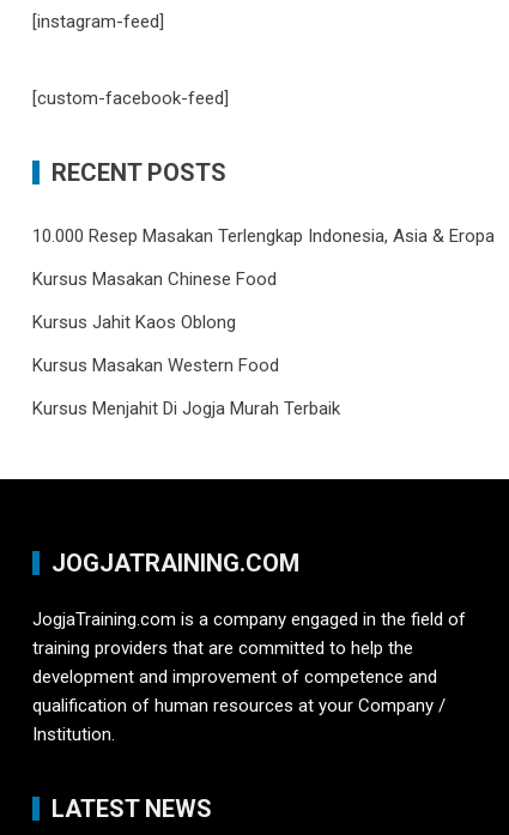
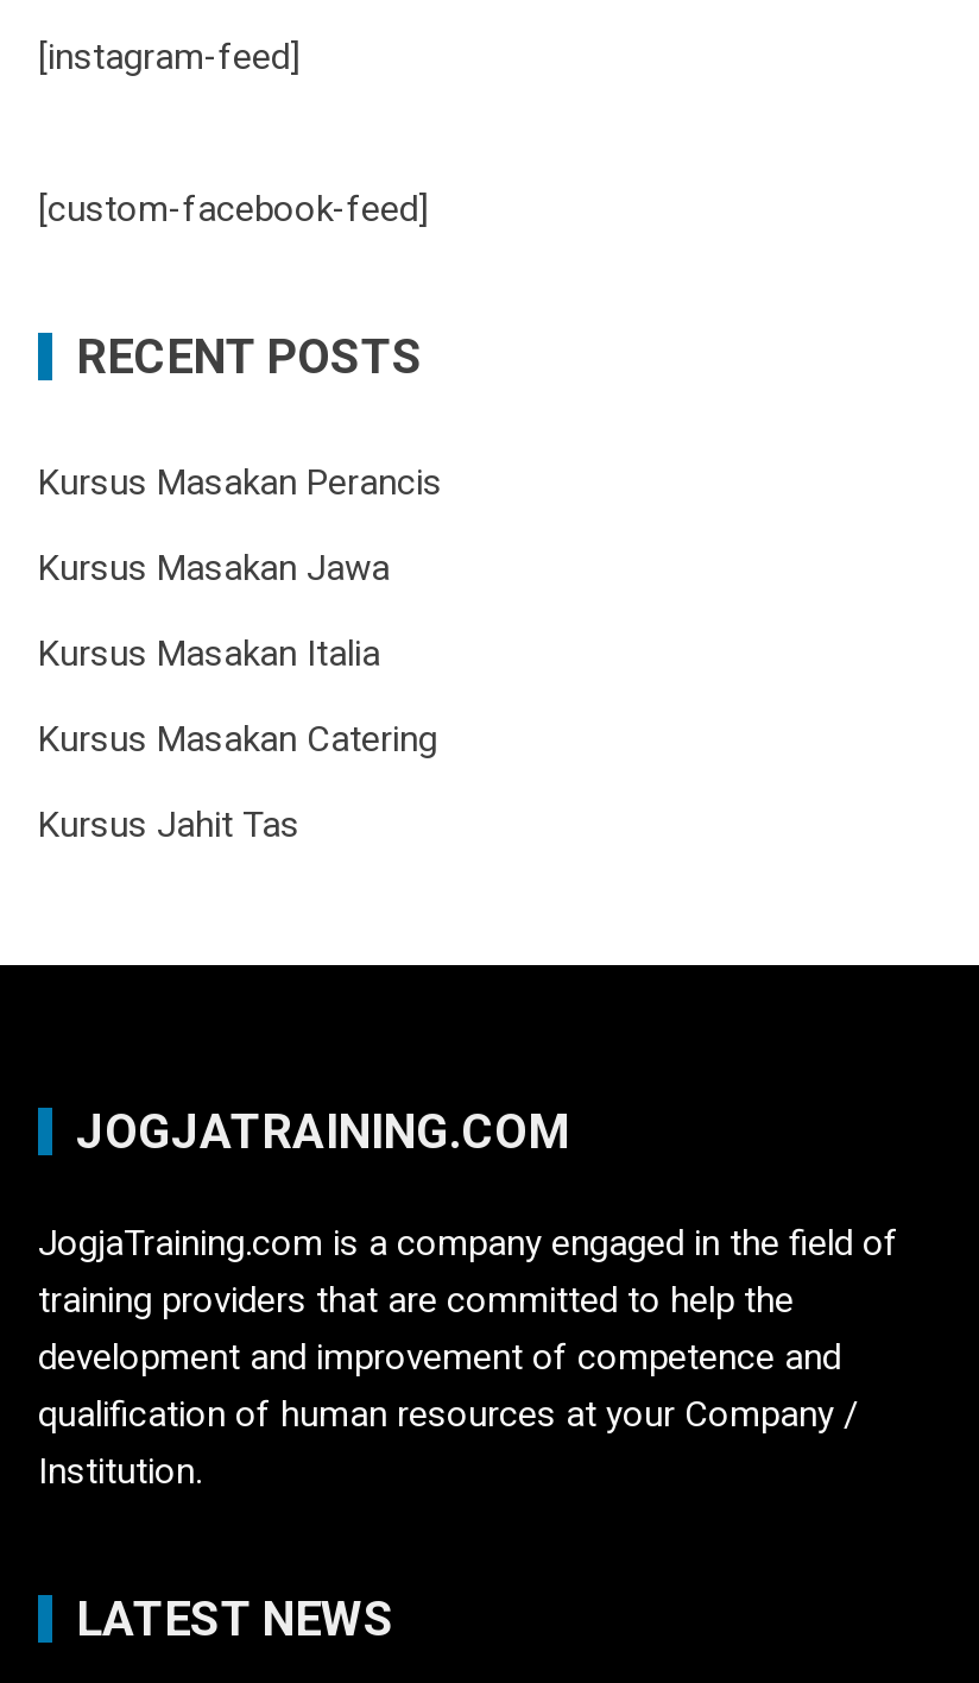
- 10.000 Resep Masakan Terlengkap Indonesia, Asia & Eropa
+ Kursus Masakan Perancis

- Kursus Masakan Chinese Food
+ Kursus Masakan Jawa

- Kursus Jahit Kaos Oblong
+ Kursus Masakan Italia

- Kursus Masakan Western Food
+ Kursus Masakan Catering

- Kursus Menjahit Di Jogja Murah Terbaik
+ Kursus Jahit Tas
